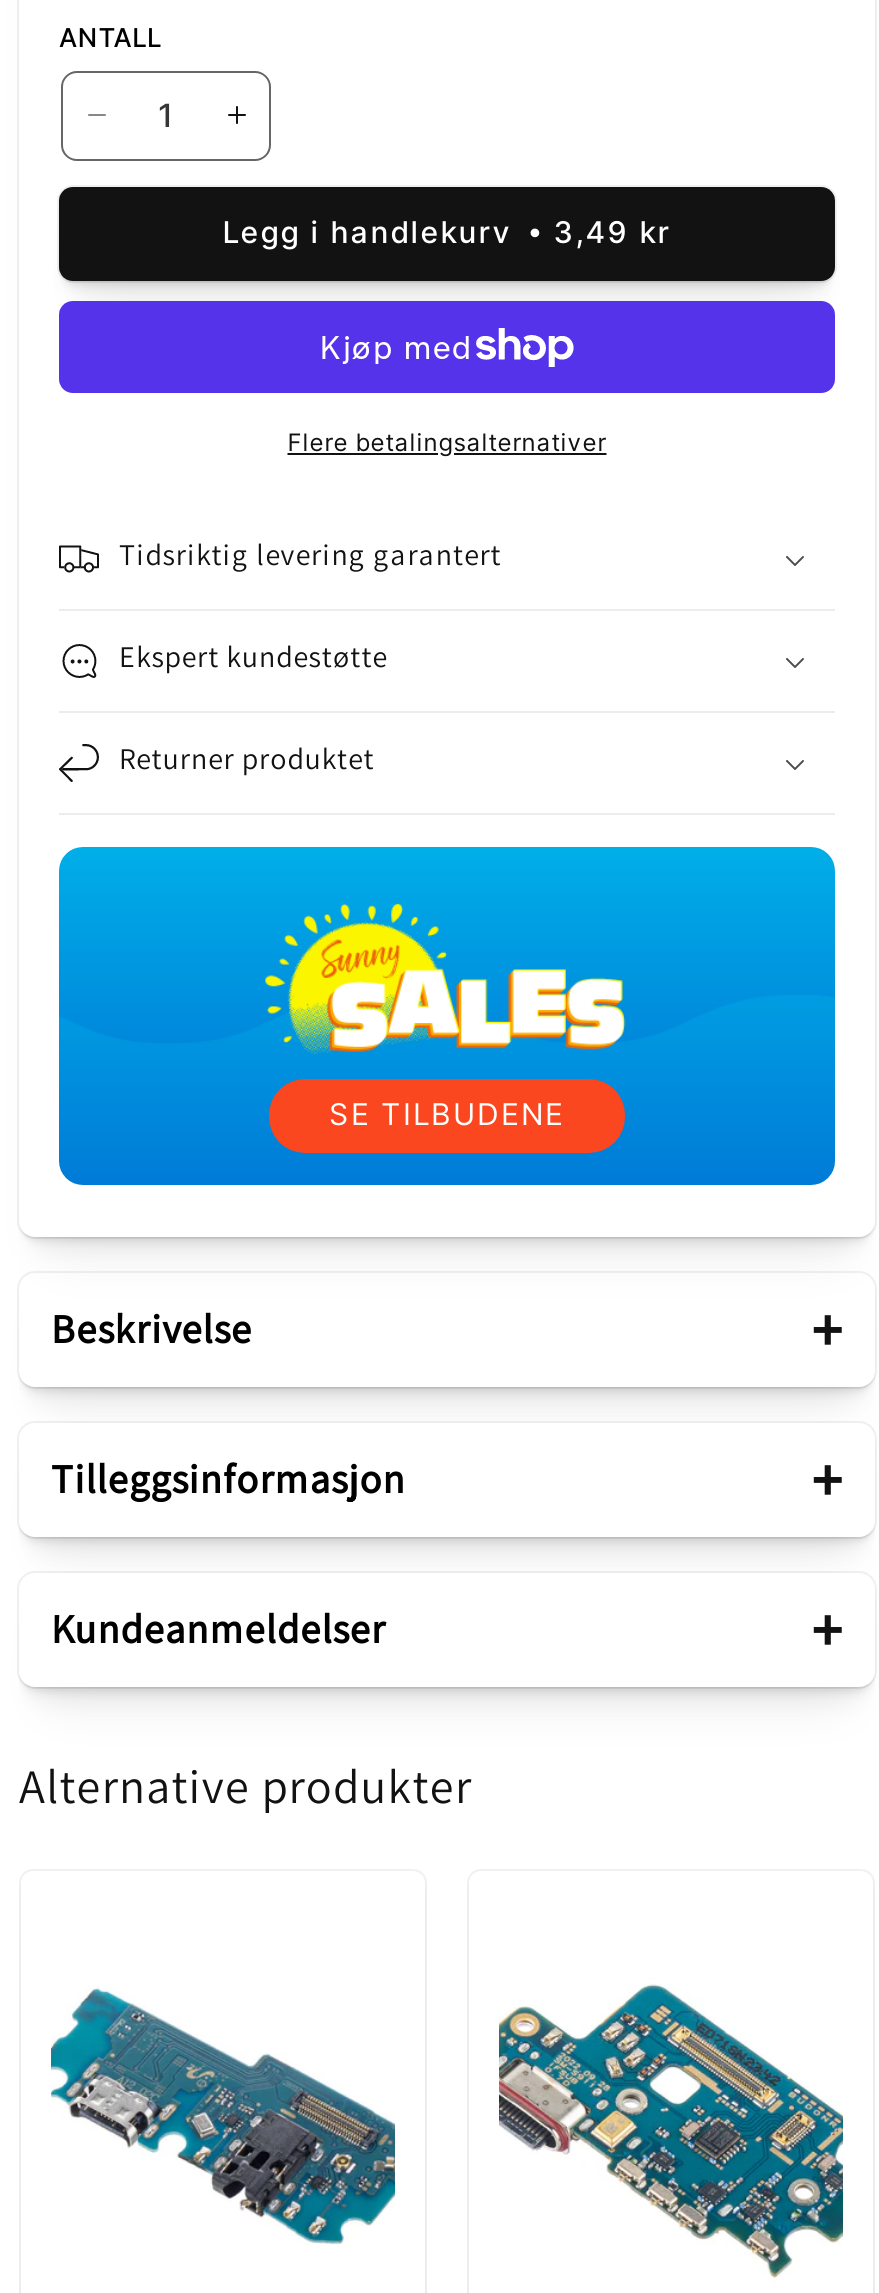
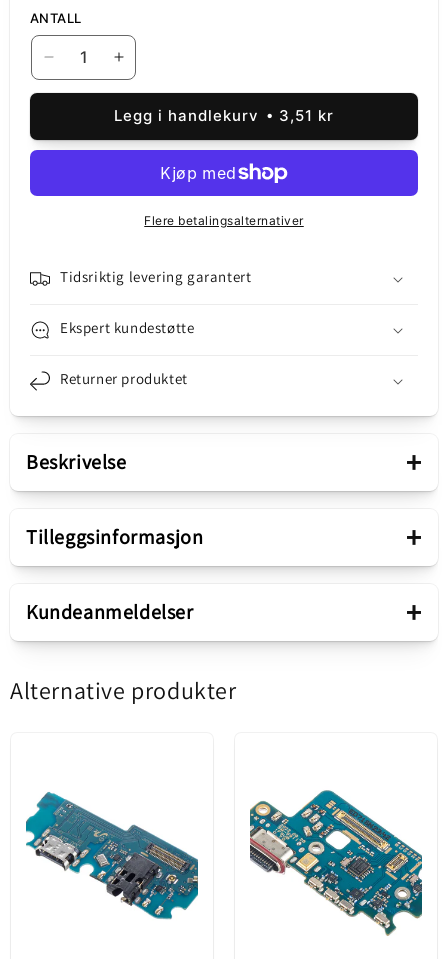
- 3,49 kr
+ 3,51 kr

- [image]
- SE TILBUDENE
